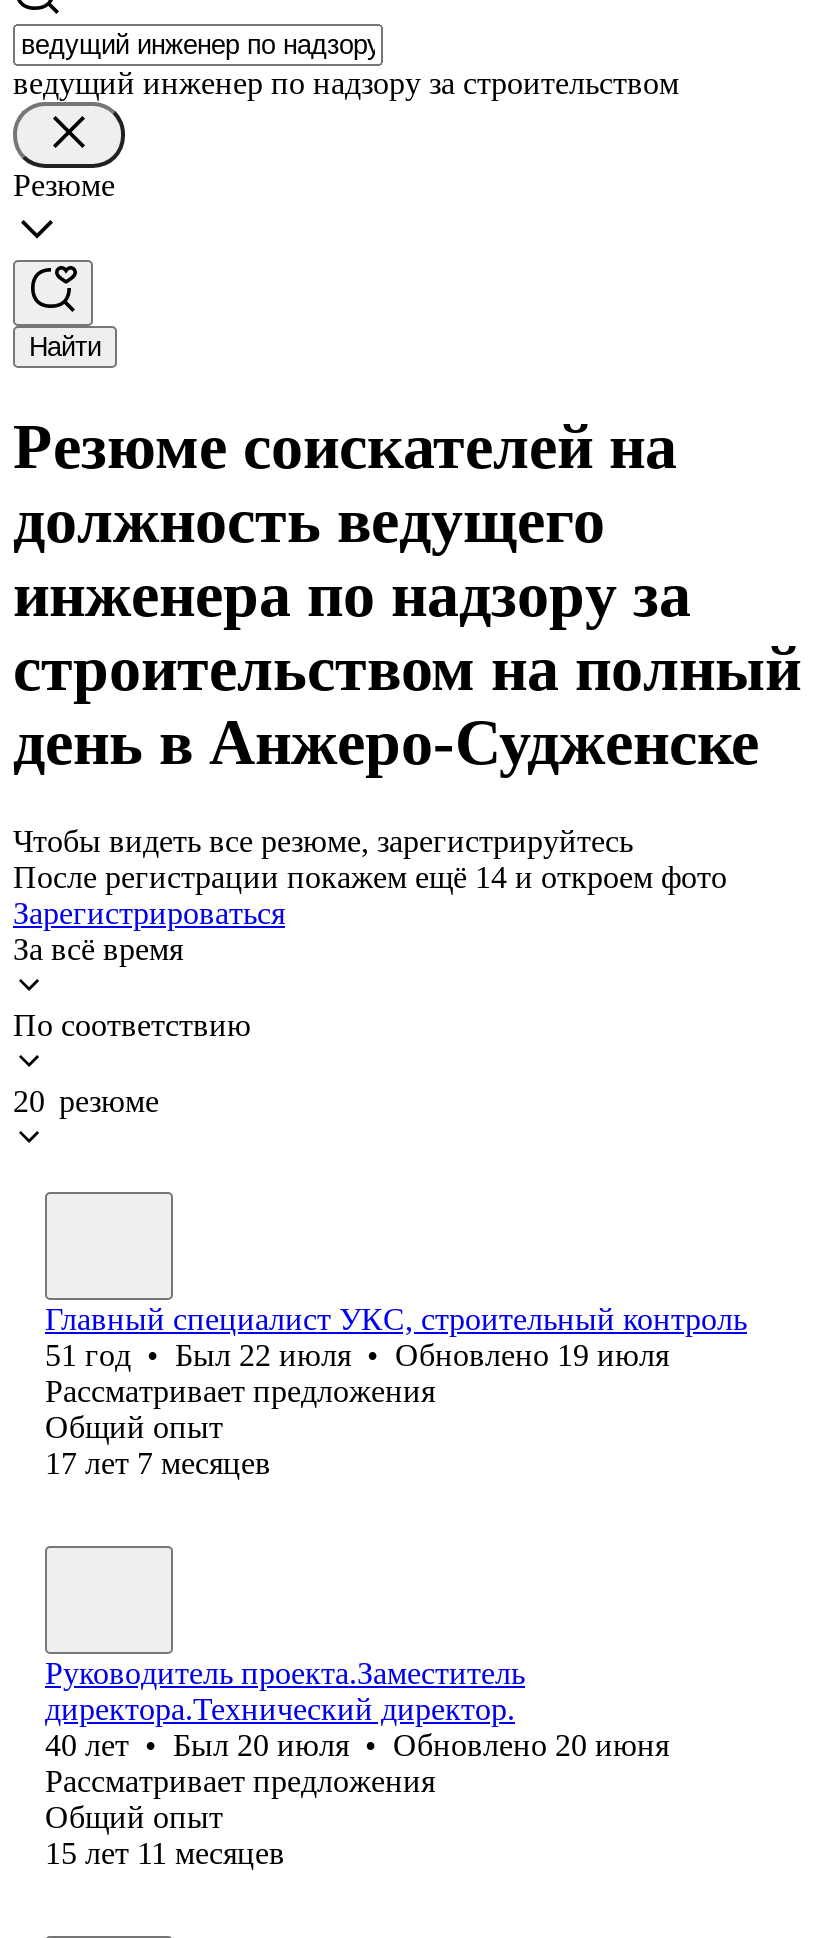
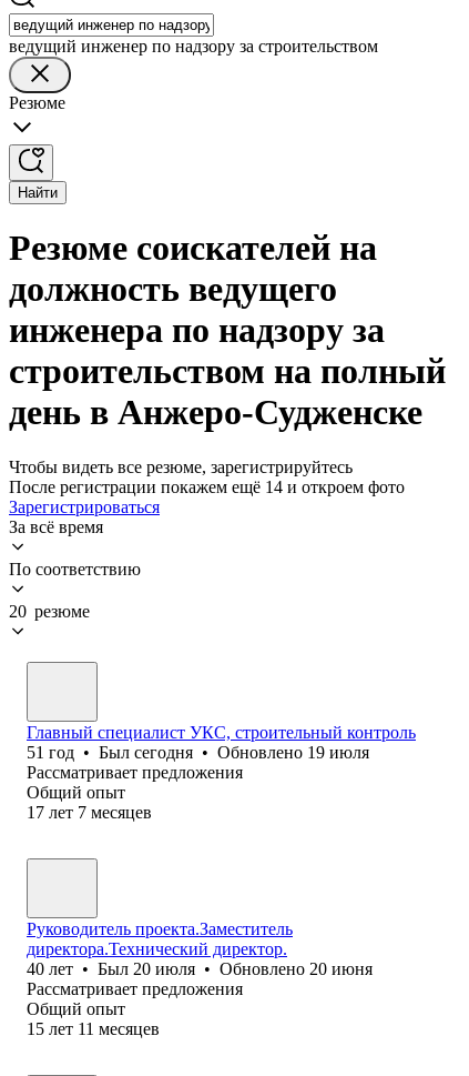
- 51 год • Был 22 июля • Обновлено 19 июля
+ 51 год • Был сегодня • Обновлено 19 июля
